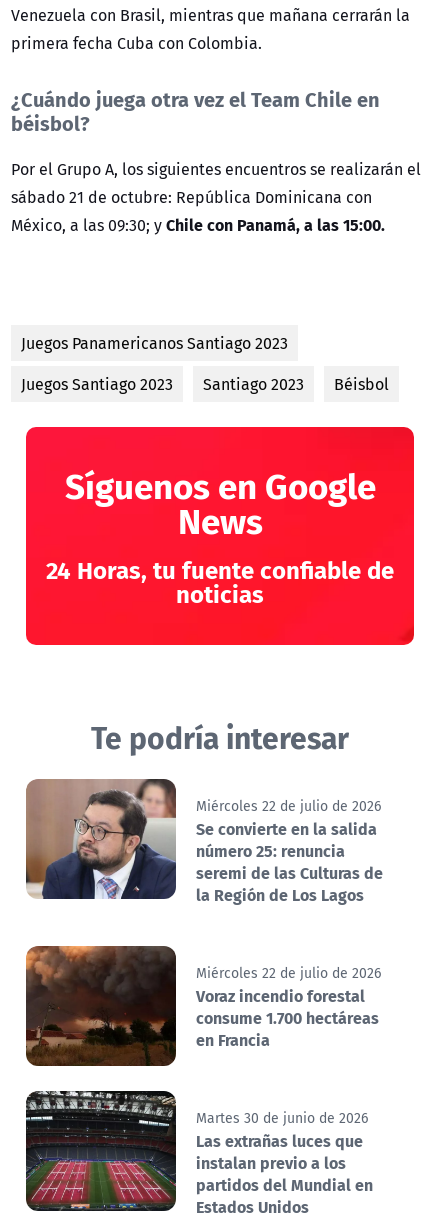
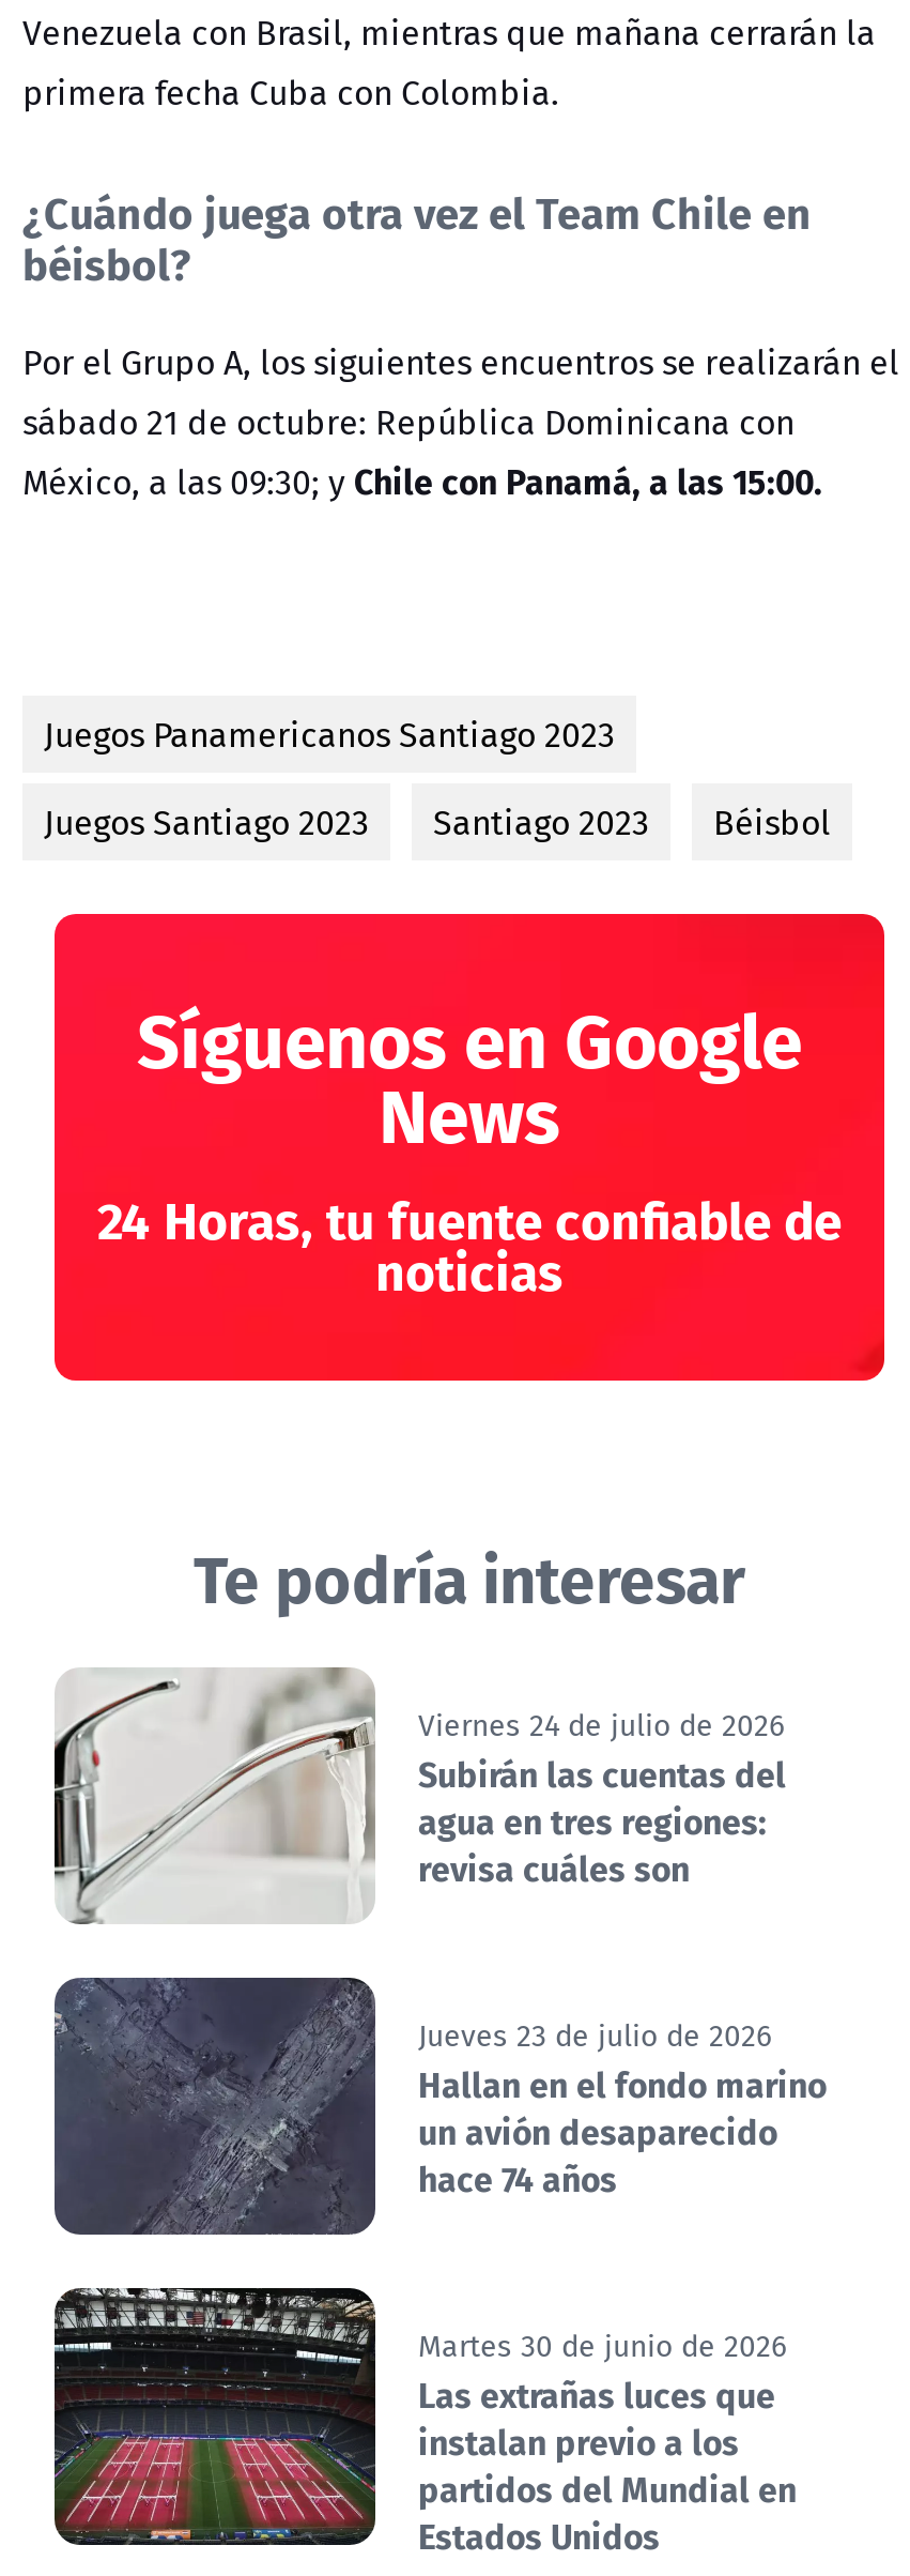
- [image]
- Miércoles 22 de julio de 2026
- Se convierte en la salida
- número 25: renuncia
- seremi de las Culturas de
- la Región de Los Lagos
+ [image]
+ Viernes 24 de julio de 2026
+ Subirán las cuentas del
+ agua en tres regiones:
+ revisa cuáles son

- [image]
- Miércoles 22 de julio de 2026
- Voraz incendio forestal
- consume 1.700 hectáreas
- en Francia
+ [image]
+ Jueves 23 de julio de 2026
+ Hallan en el fondo marino
+ un avión desaparecido
+ hace 74 años
